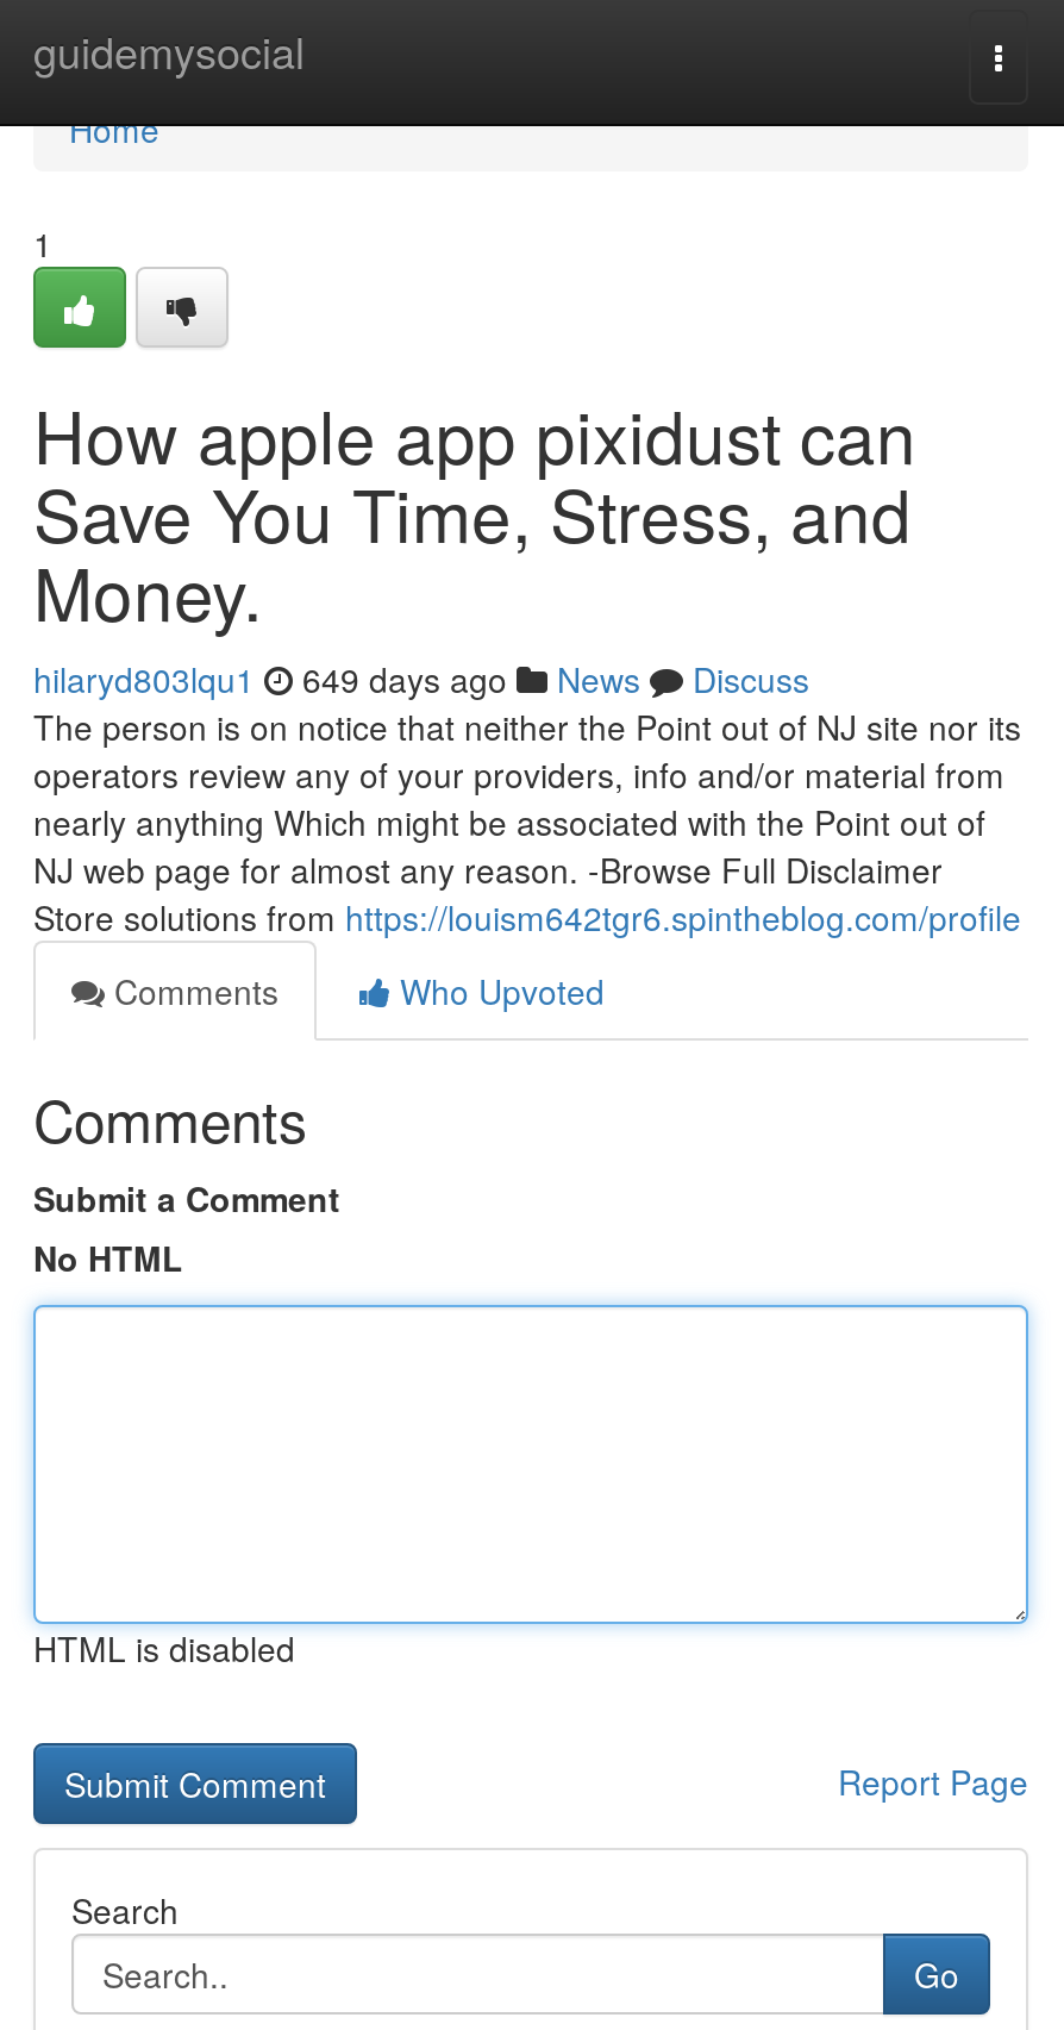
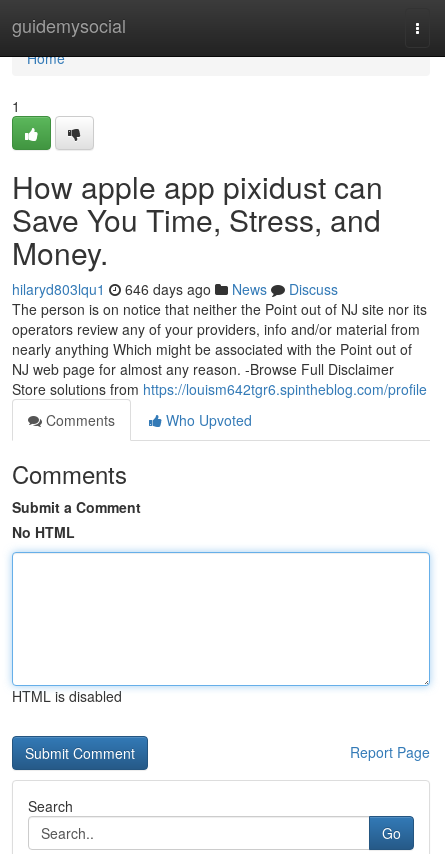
- hilaryd803lqu1 649 days ago News Discuss
+ hilaryd803lqu1 646 days ago News Discuss
